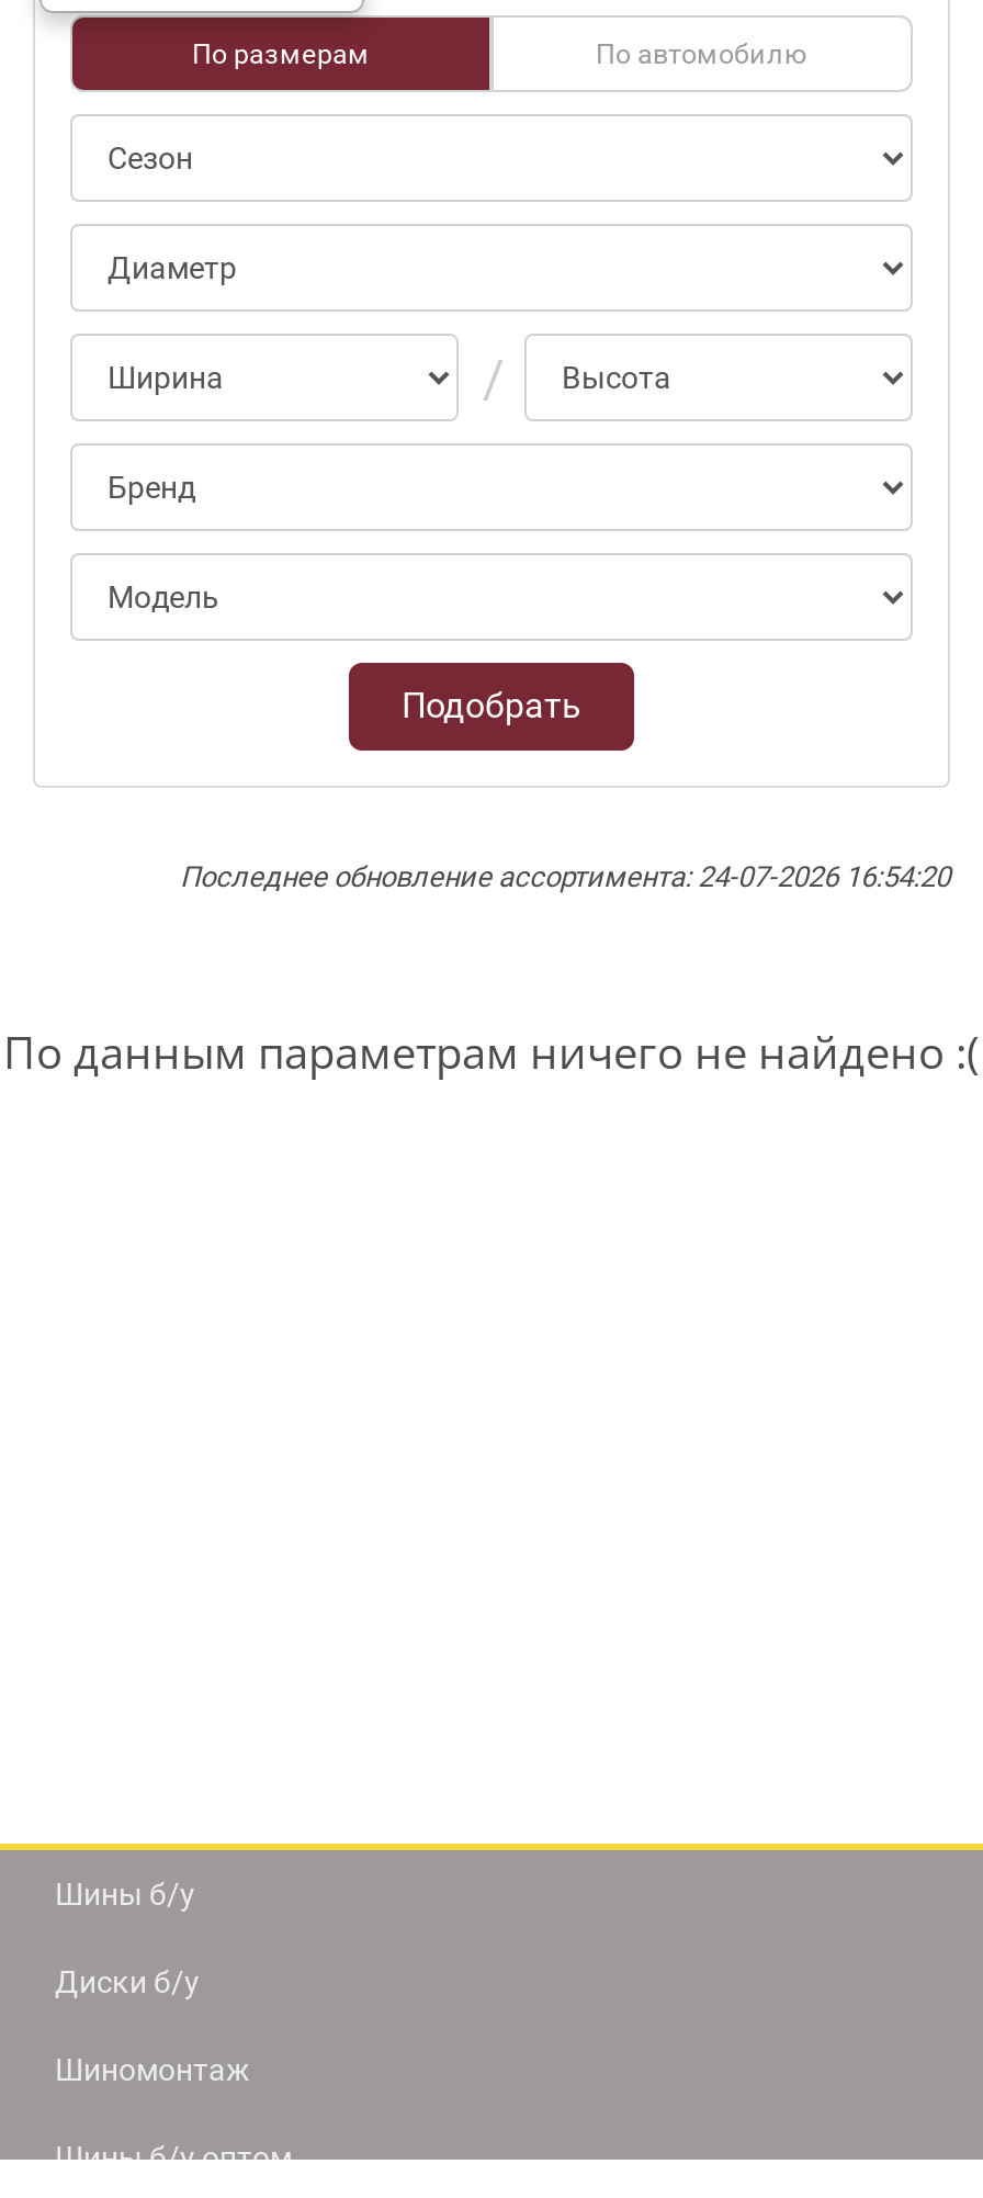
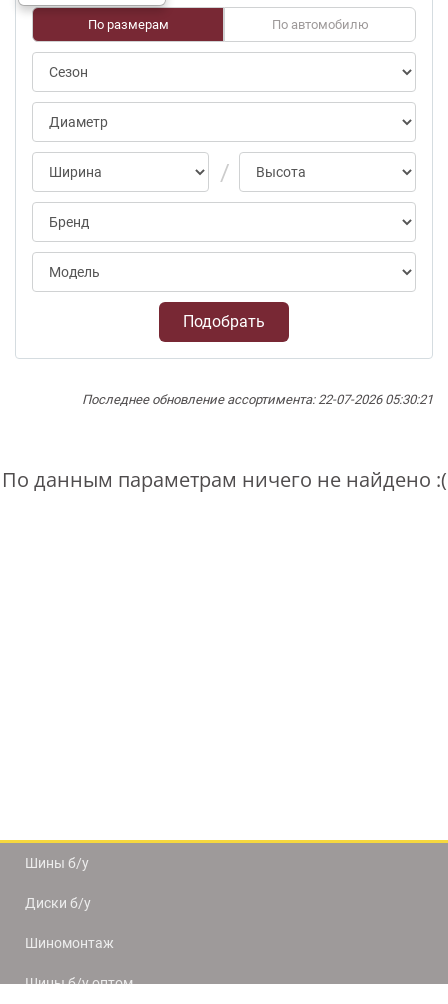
- Последнее обновление ассортимента: 24-07-2026 16:54:20
+ Последнее обновление ассортимента: 22-07-2026 05:30:21
